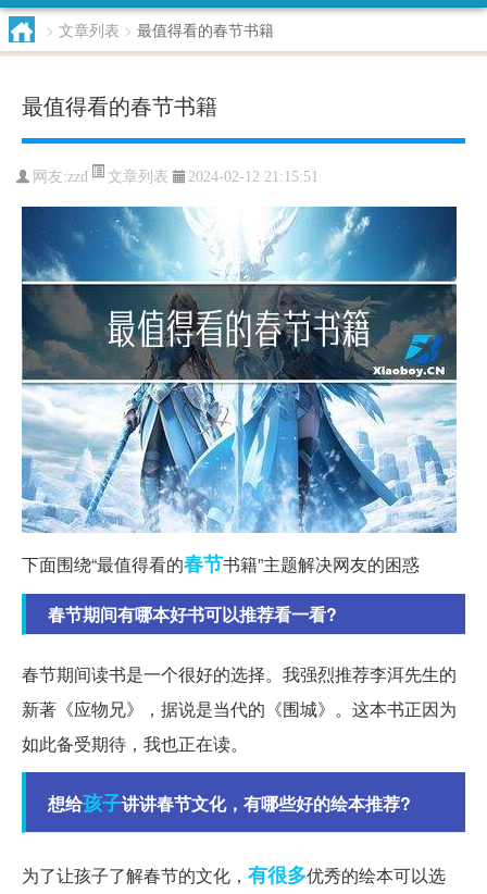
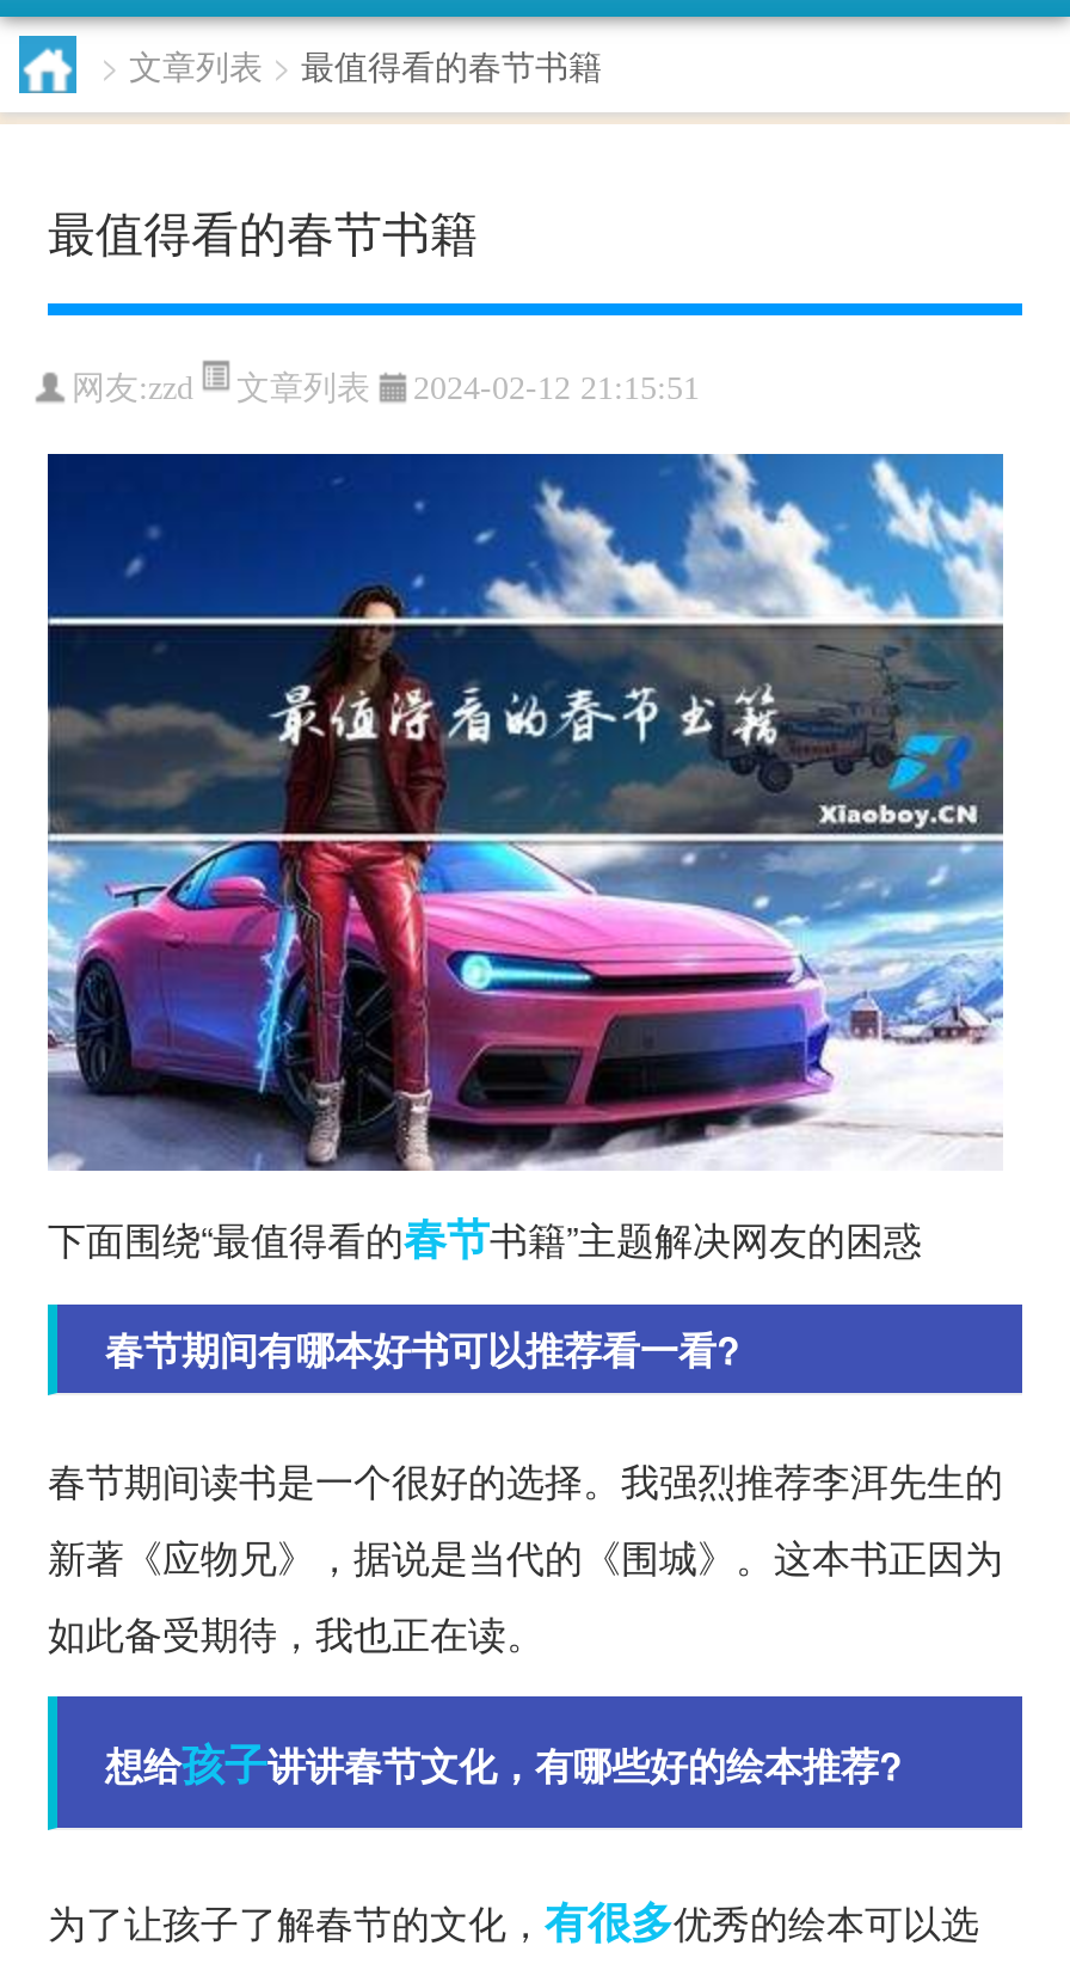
- [image]
+ [image]
